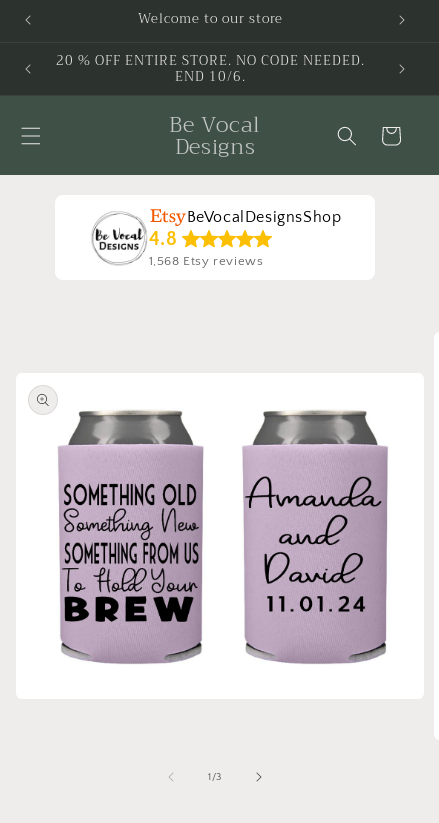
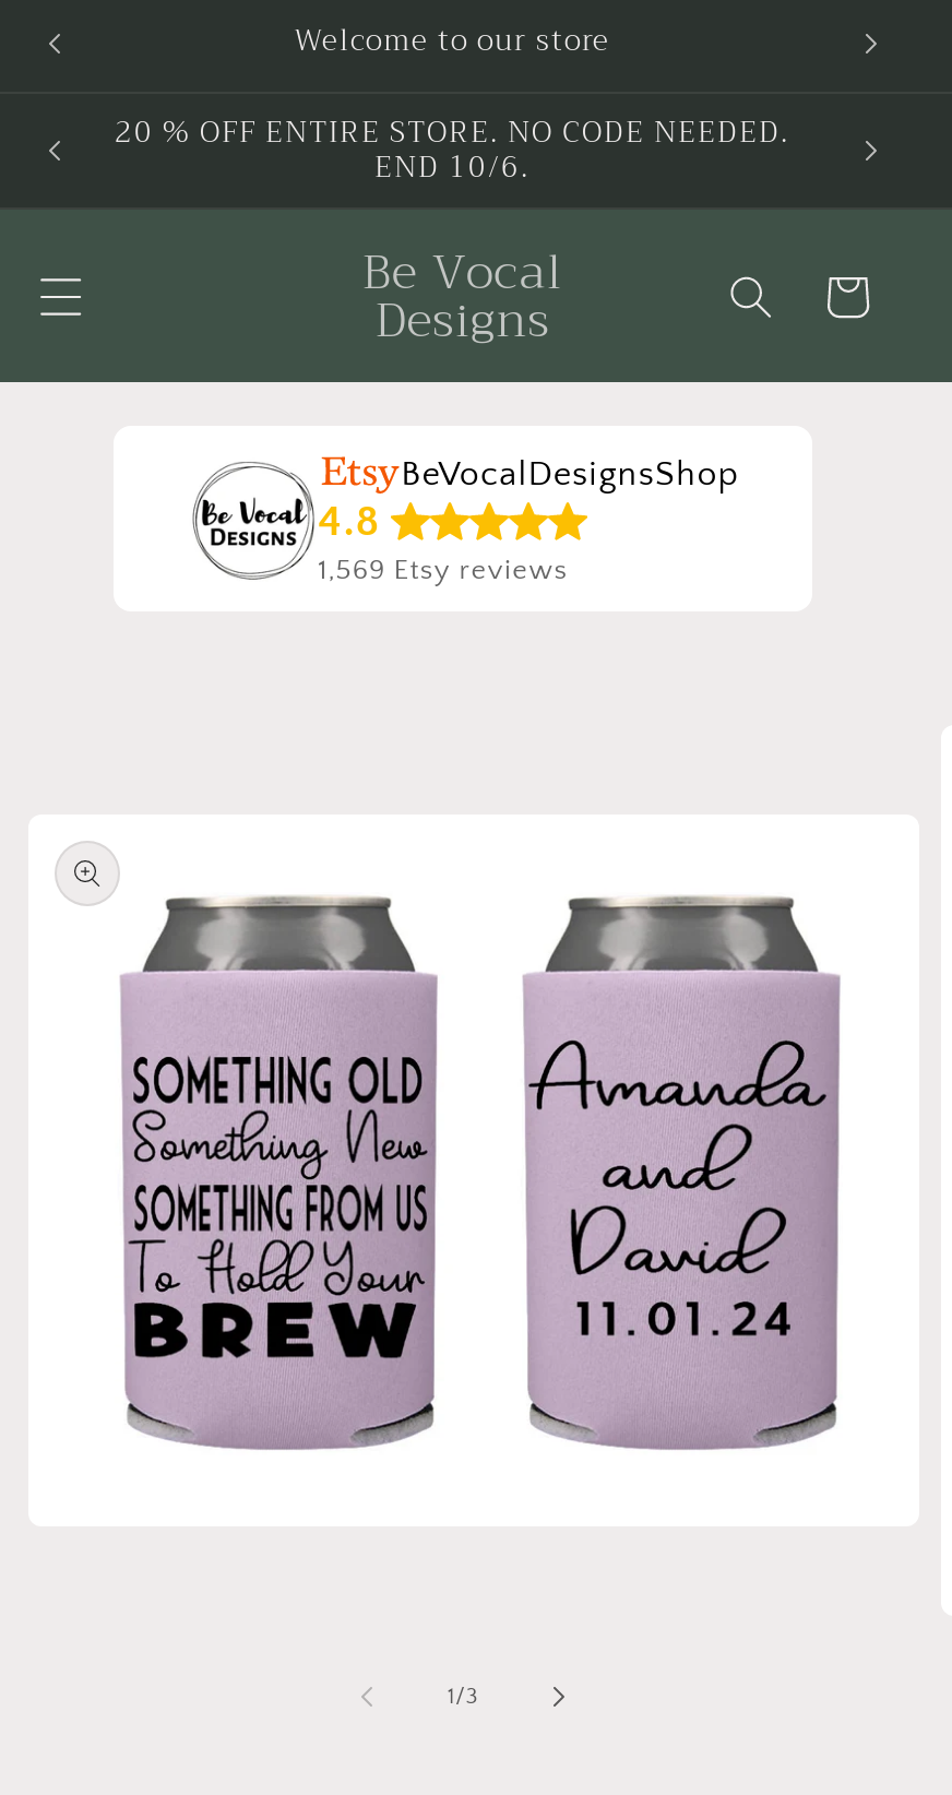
- 1,568 Etsy reviews
+ 1,569 Etsy reviews
